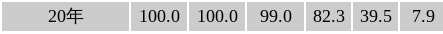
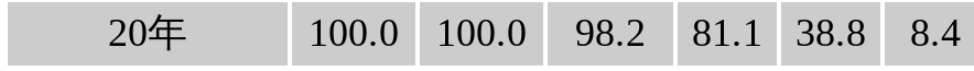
- 99.0
+ 98.2

- 82.3
+ 81.1

- 39.5
+ 38.8

- 7.9
+ 8.4
